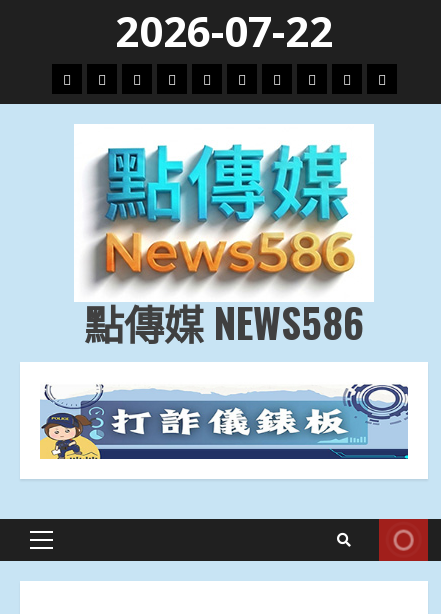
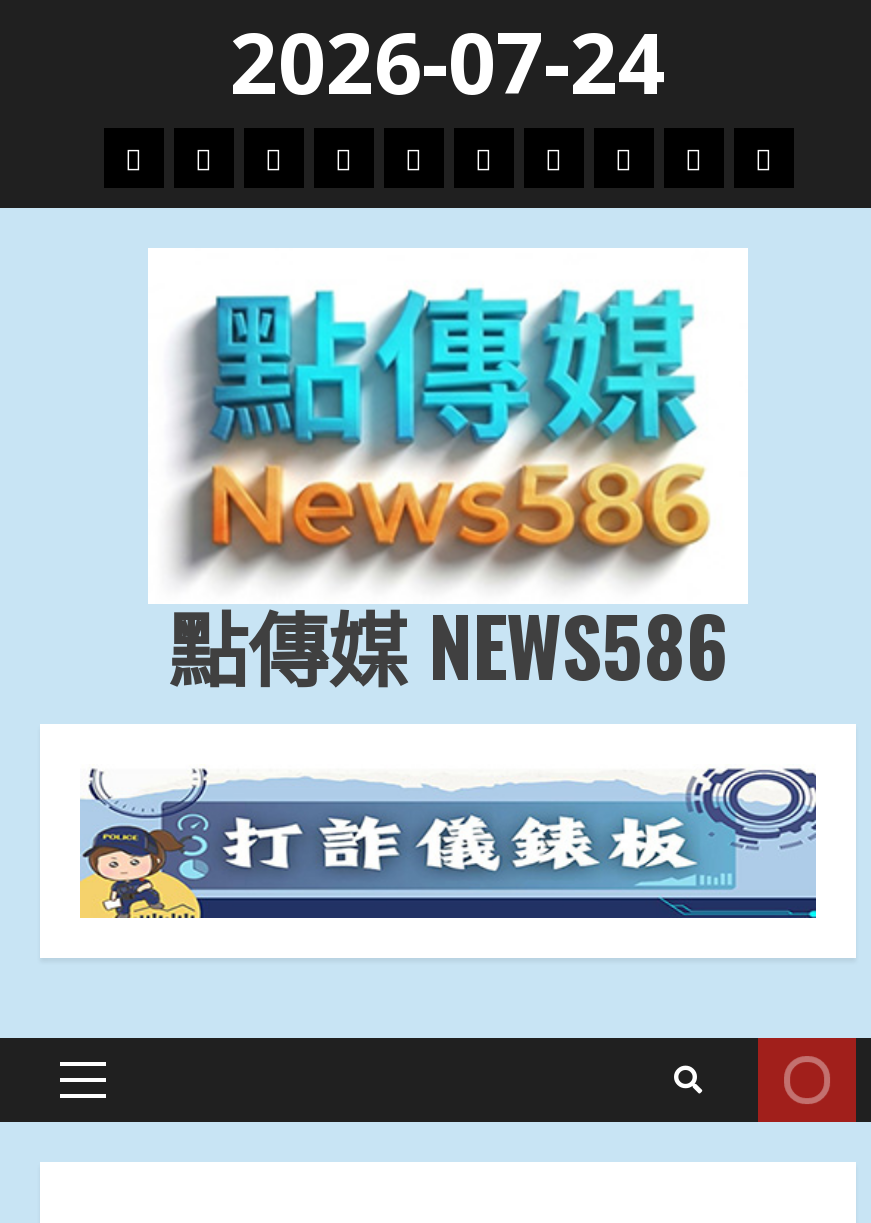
- 2026-07-22
+ 2026-07-24
